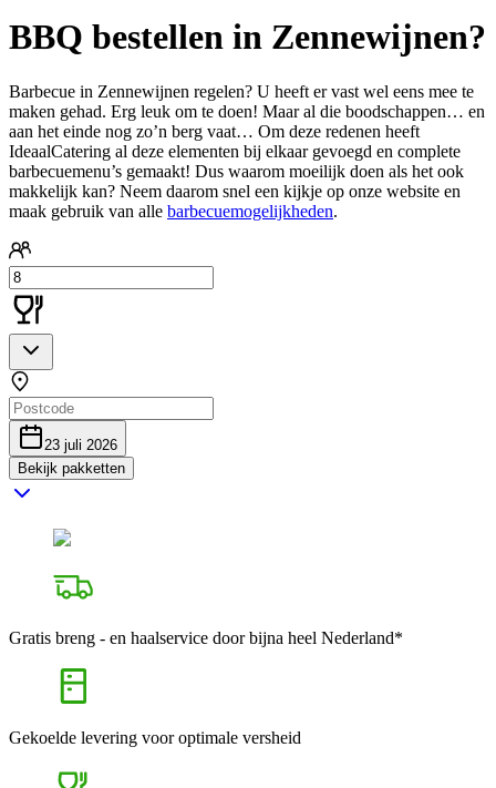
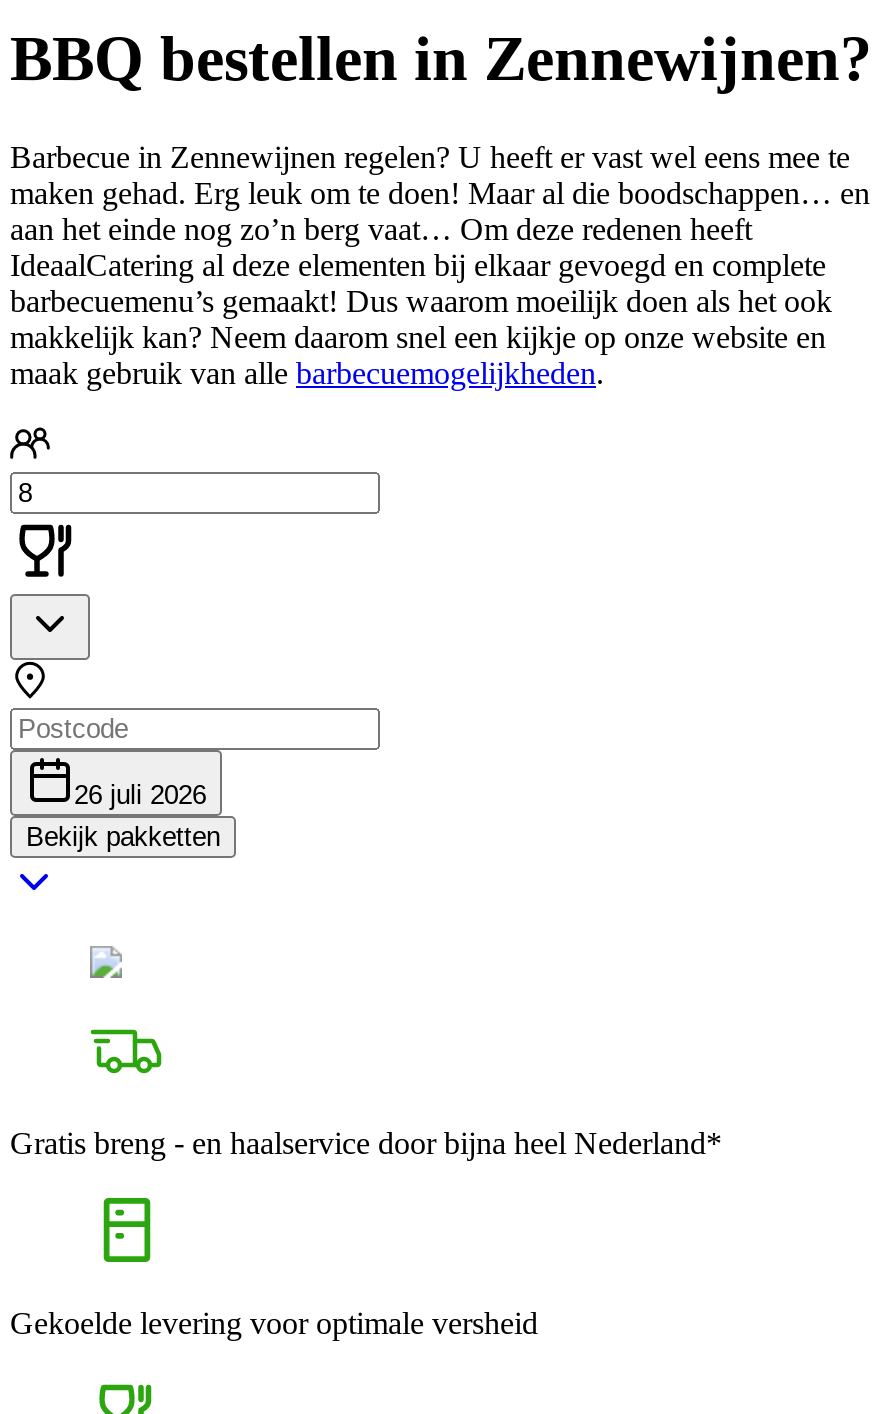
- 23 juli 2026
+ 26 juli 2026
